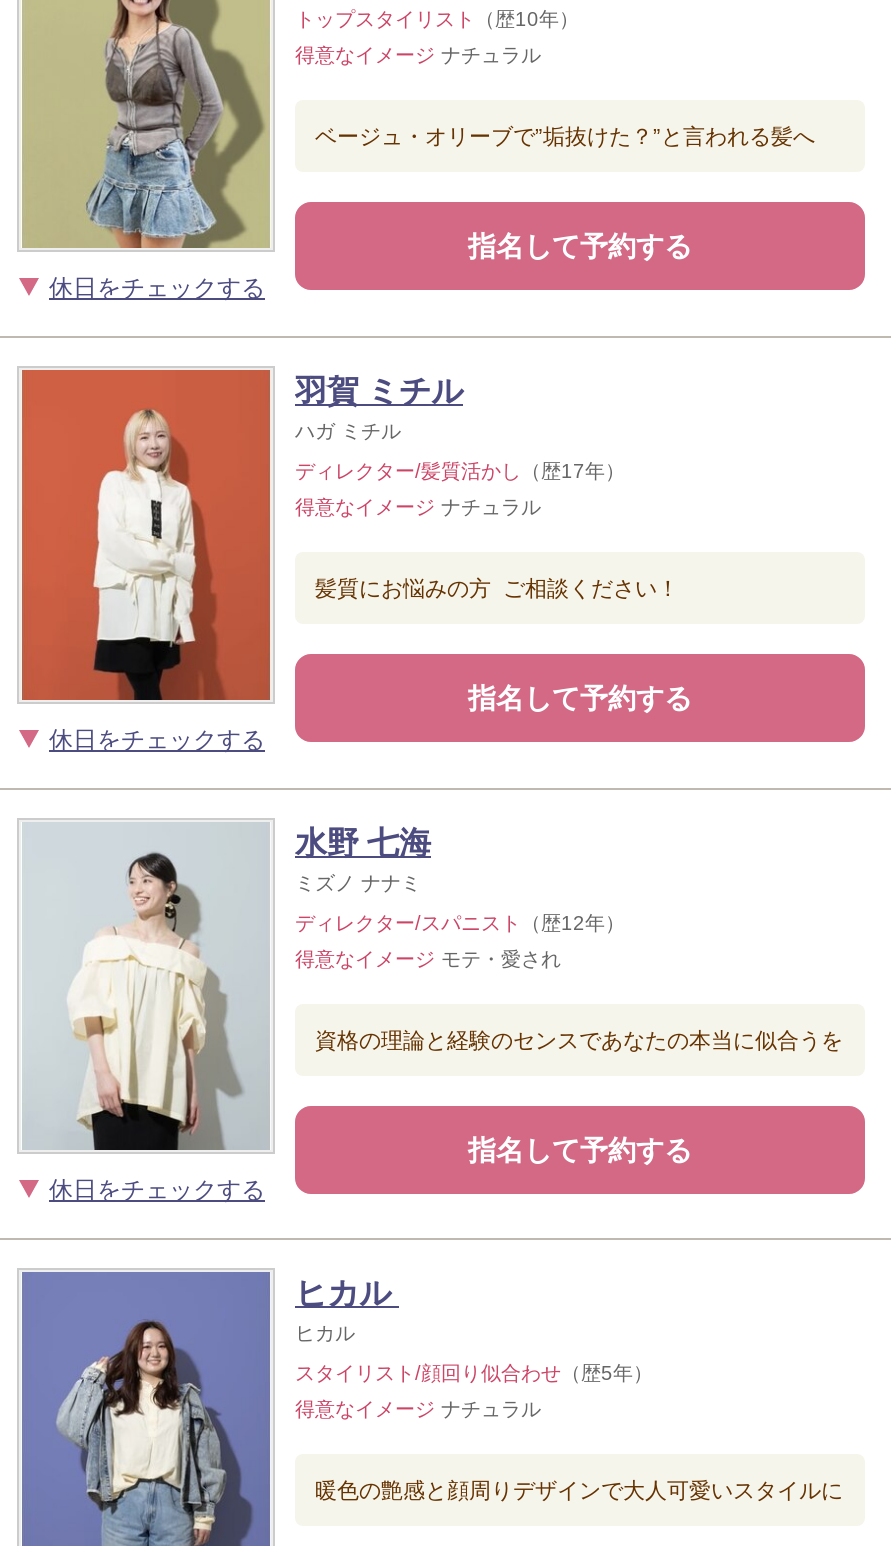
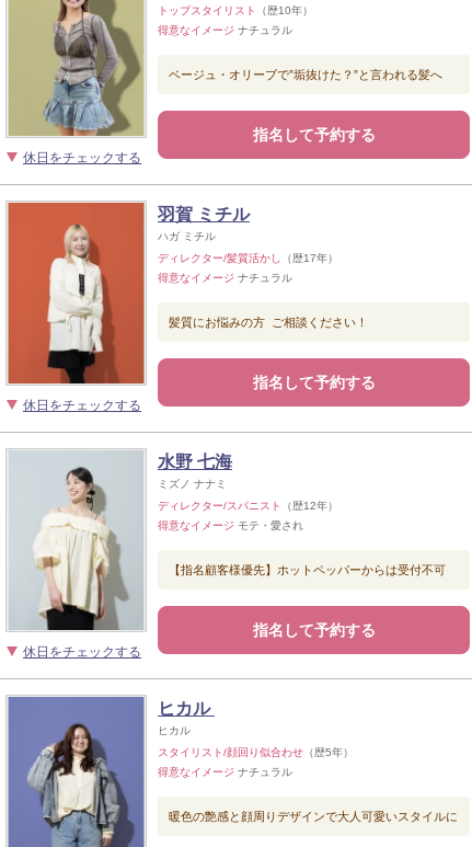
- 資格の理論と経験のセンスであなたの本当に似合うを
+ 【指名顧客様優先】ホットペッパーからは受付不可
